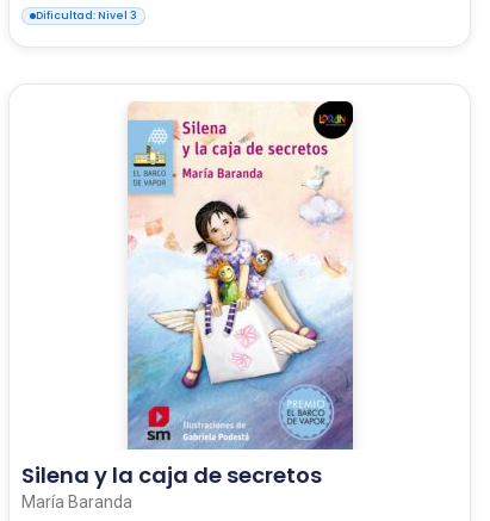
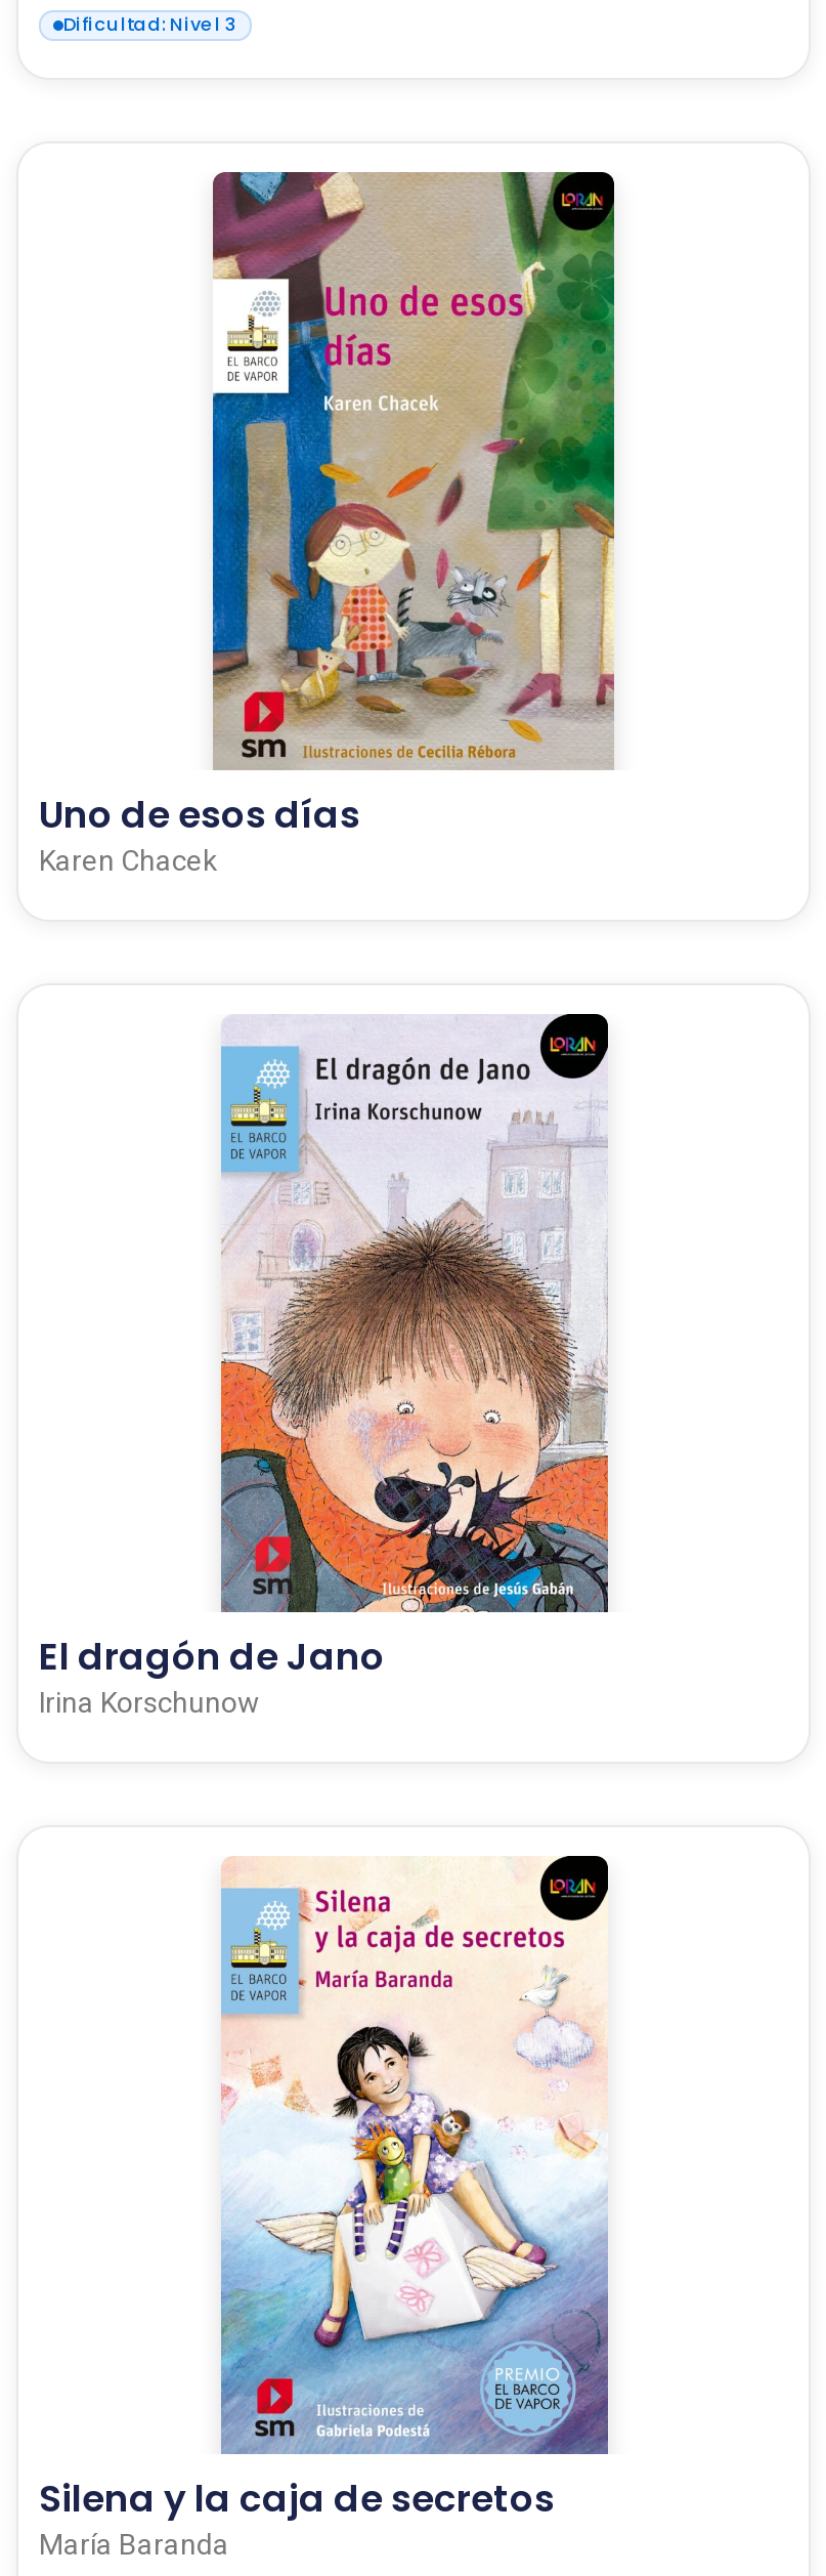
+ [image]
+ Uno de esos días
+ Karen Chacek

+ [image]
+ El dragón de Jano
+ Irina Korschunow
